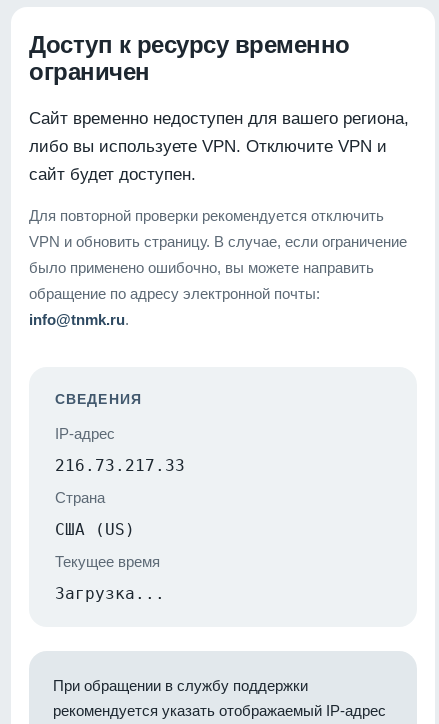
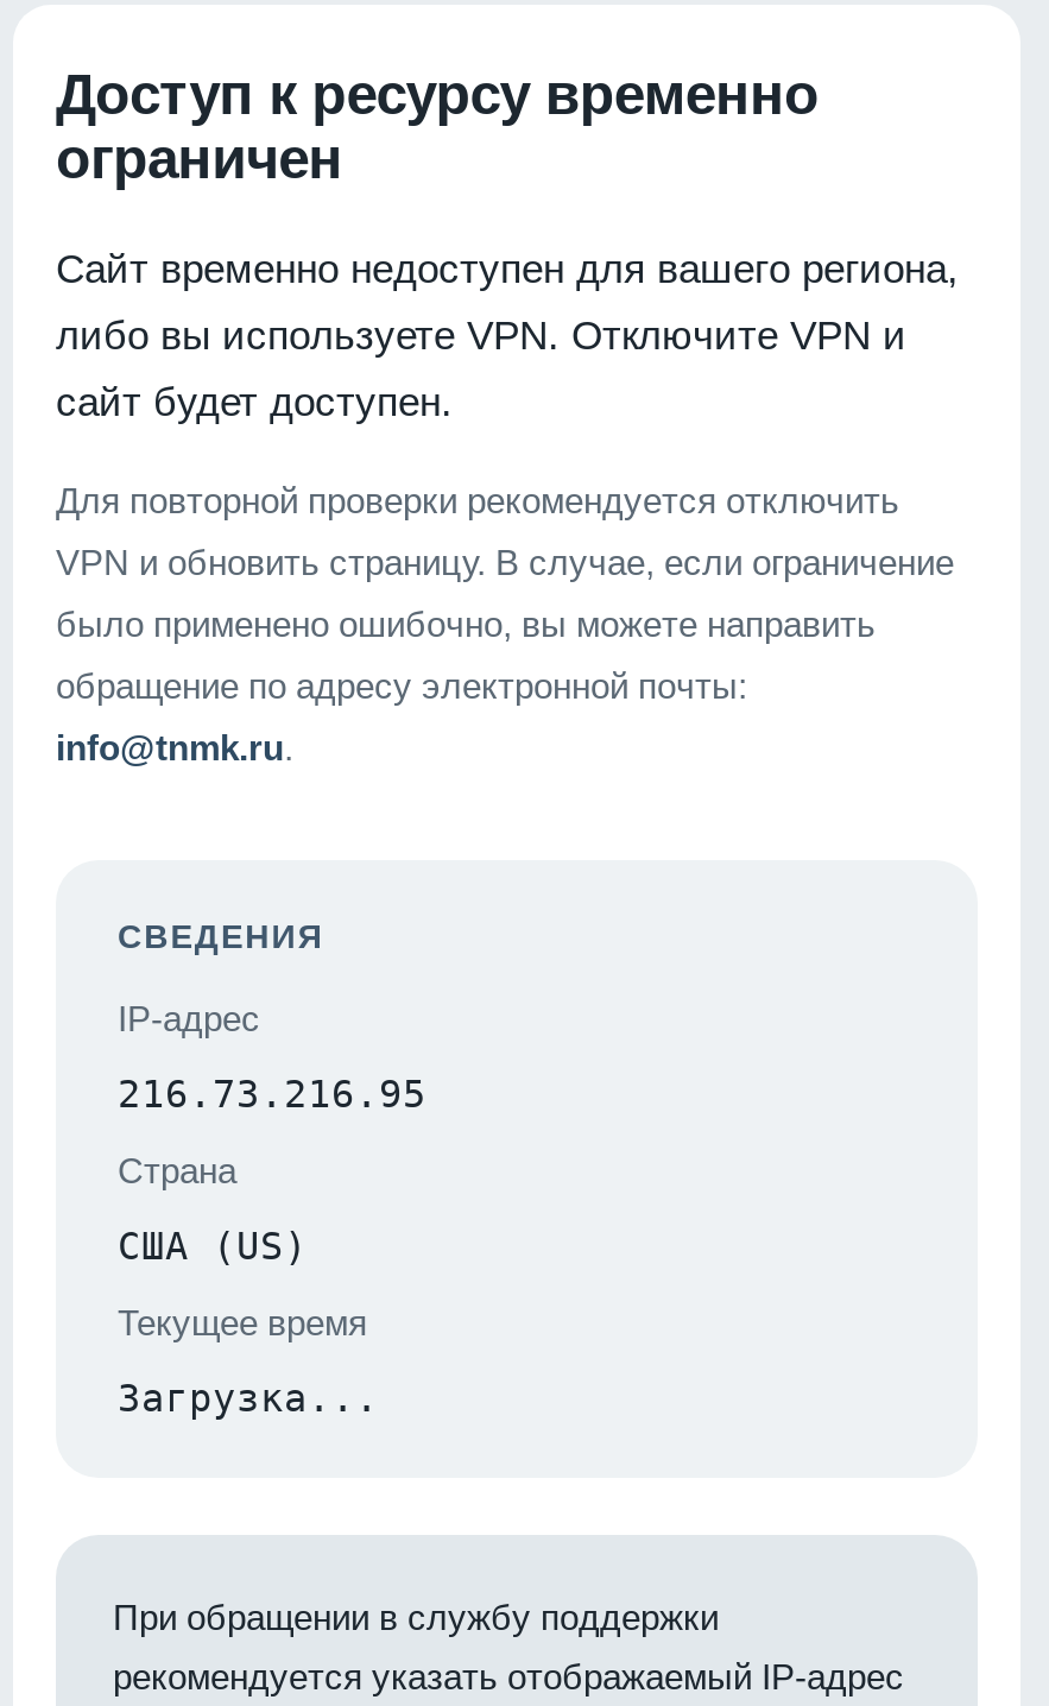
- 216.73.217.33
+ 216.73.216.95
